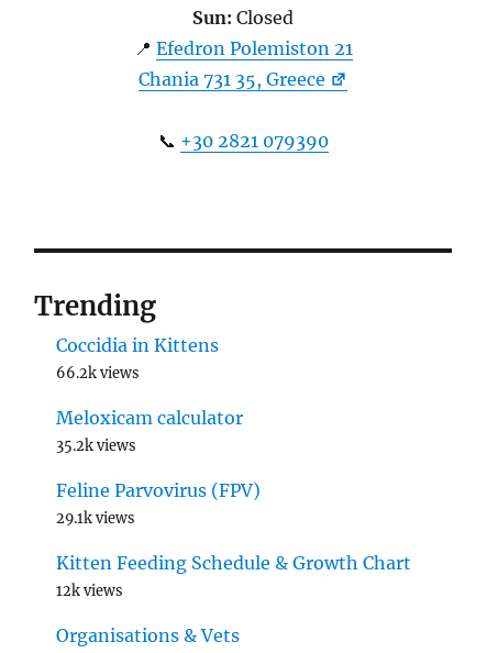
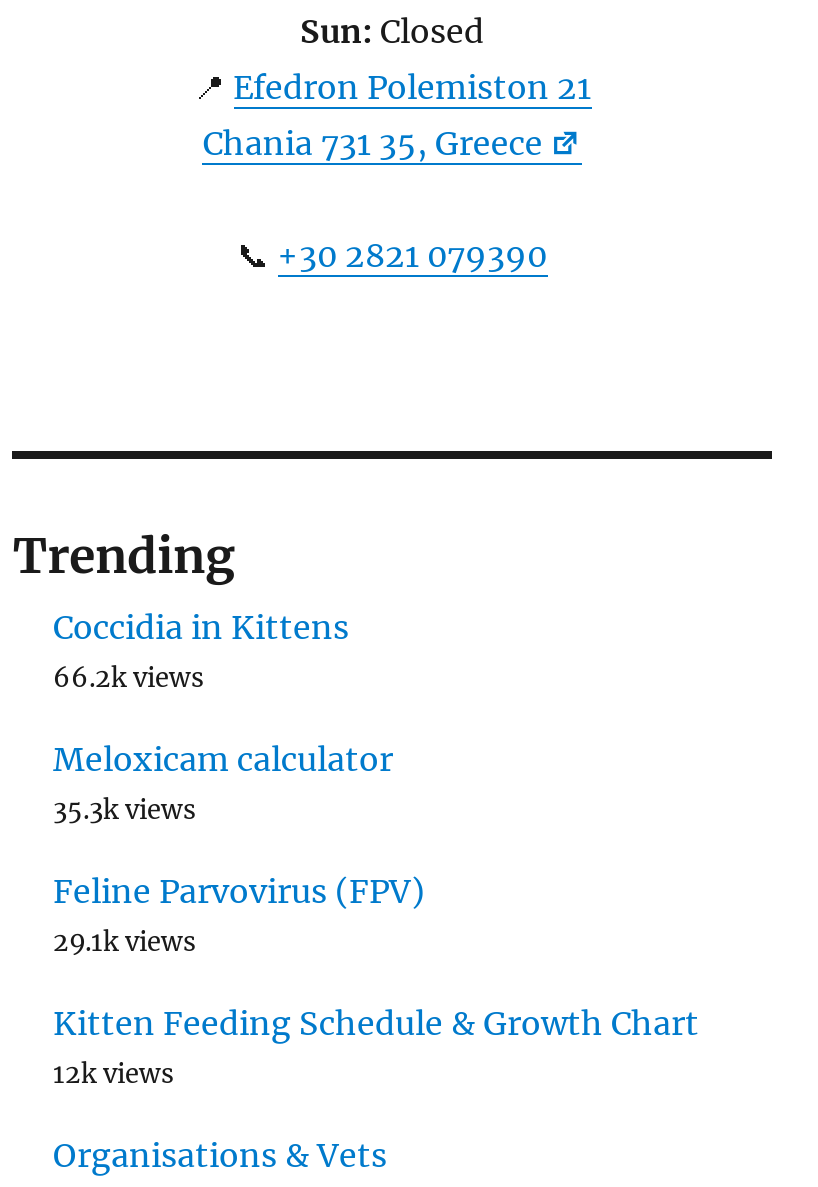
- 35.2k views
+ 35.3k views
